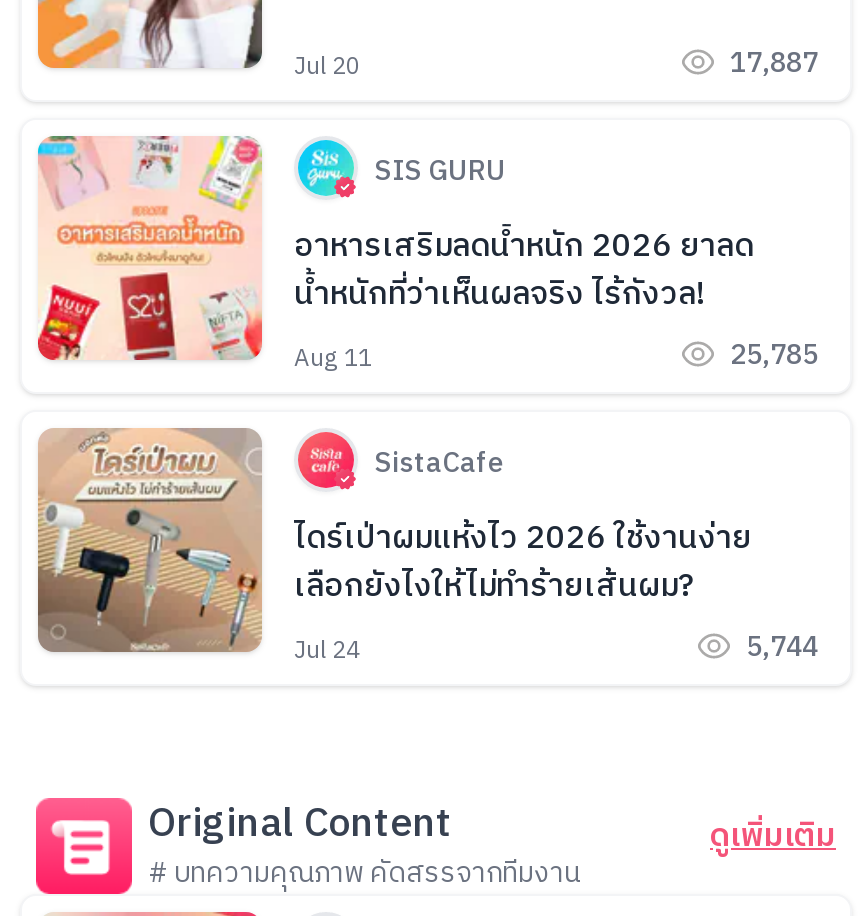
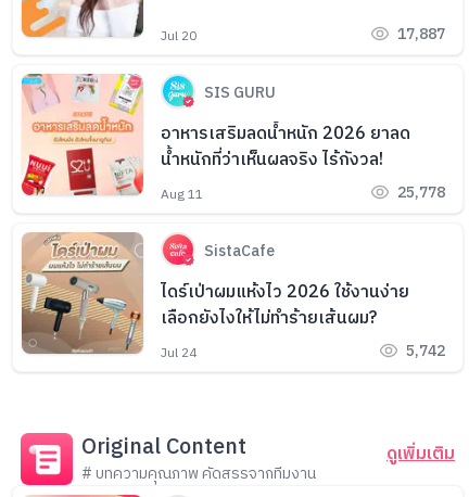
- 25,785
+ 25,778

- 5,744
+ 5,742
